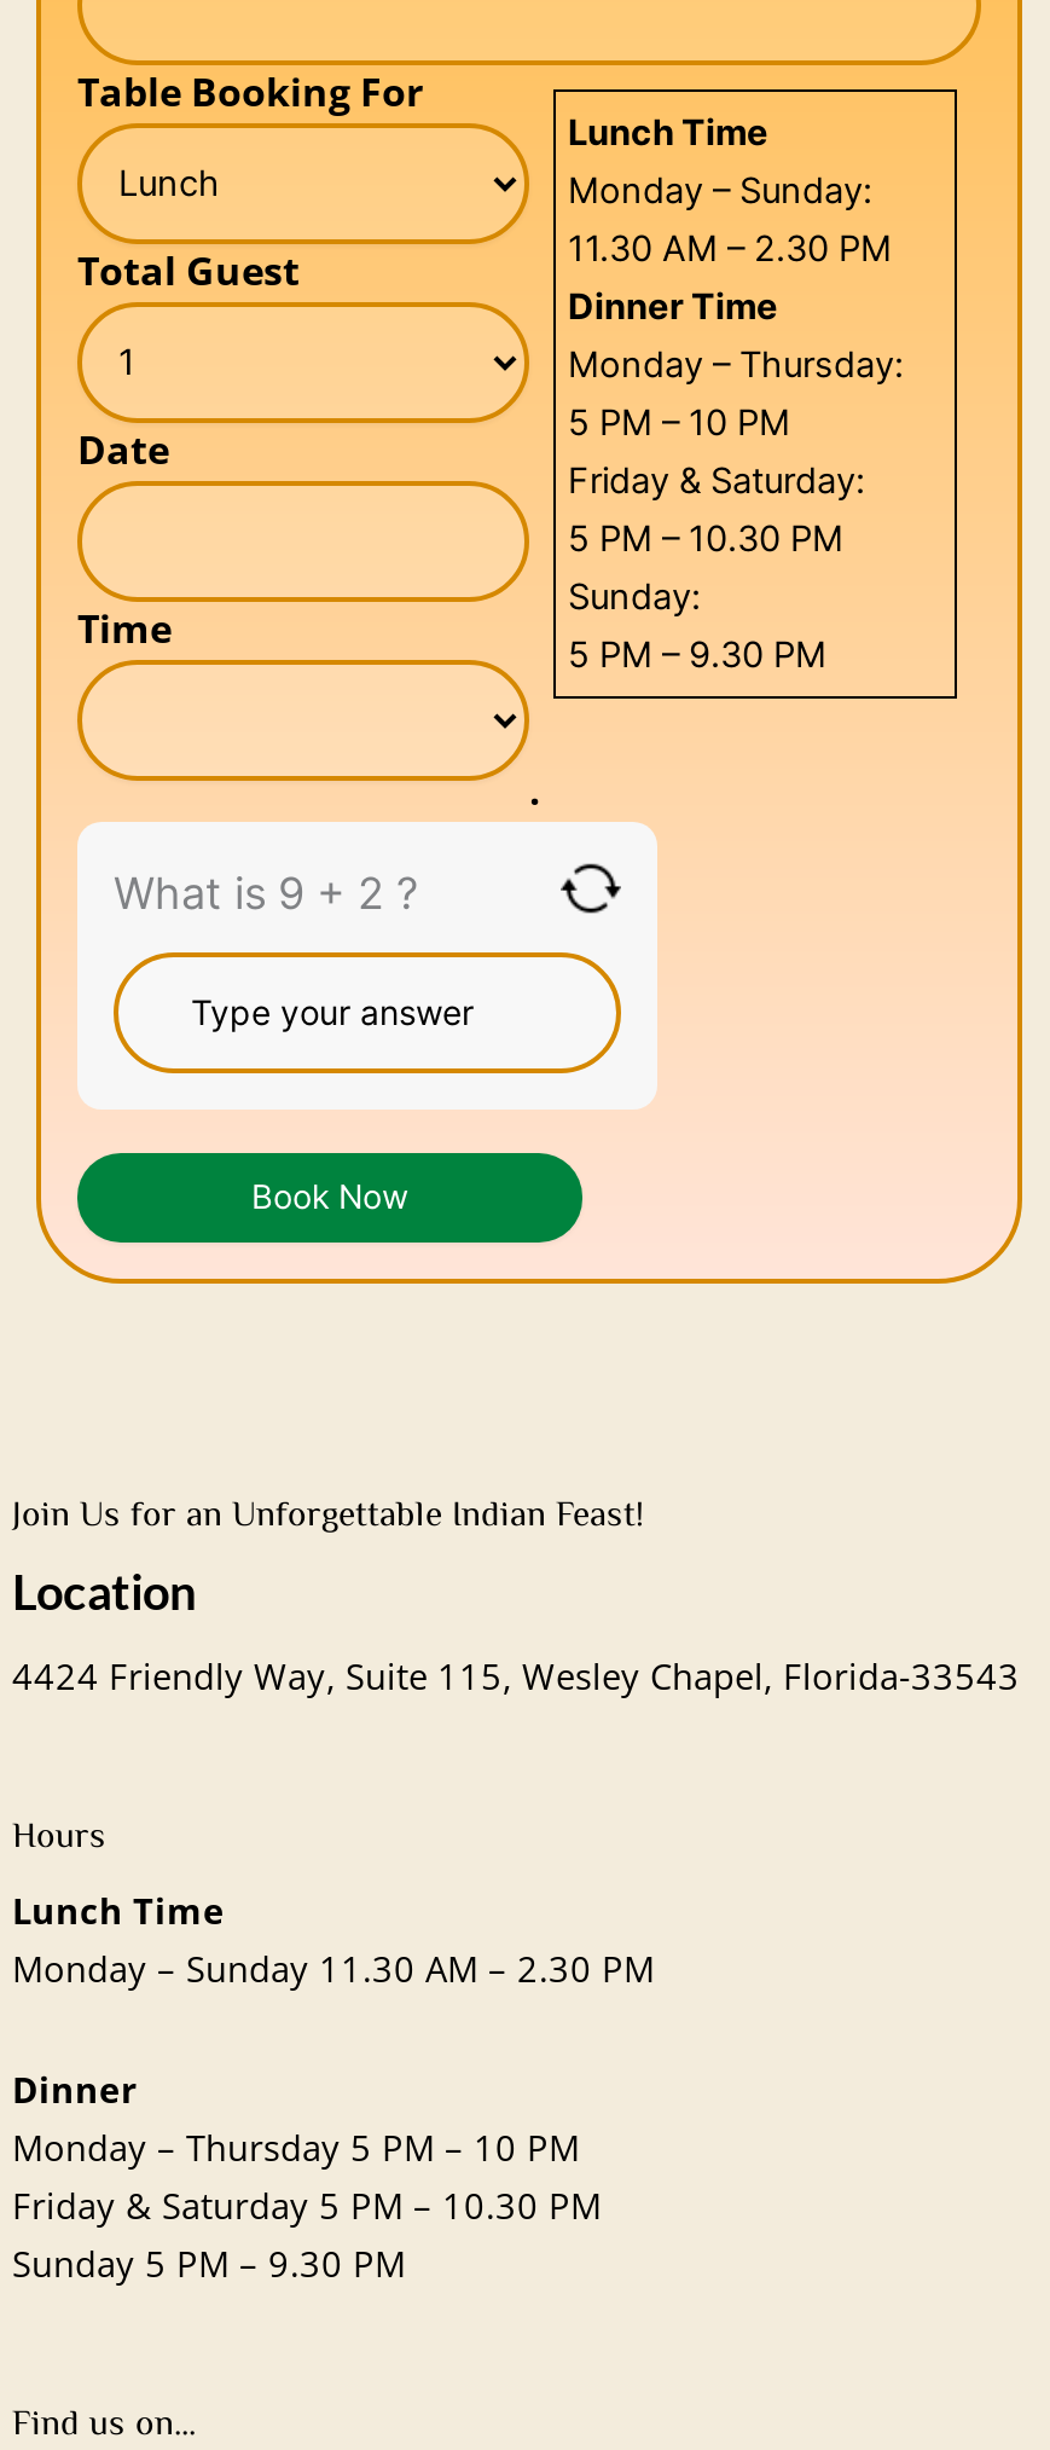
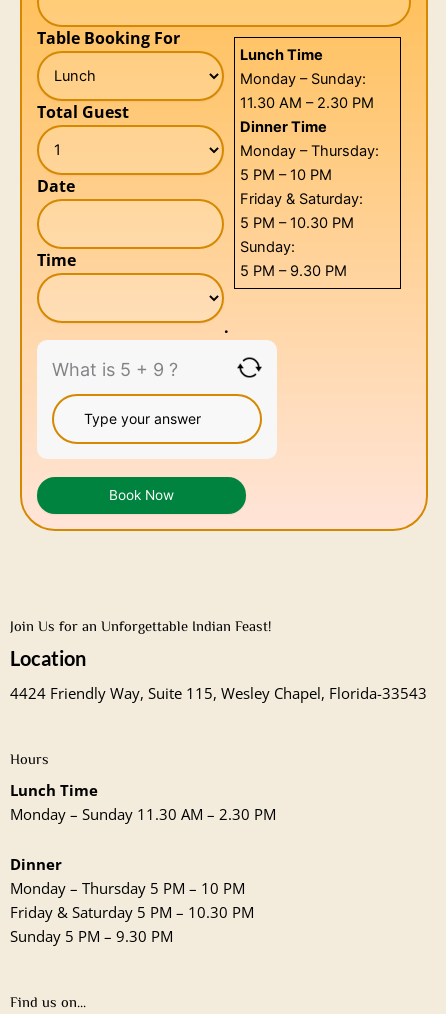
- What is 9 + 2 ?
+ What is 5 + 9 ?
